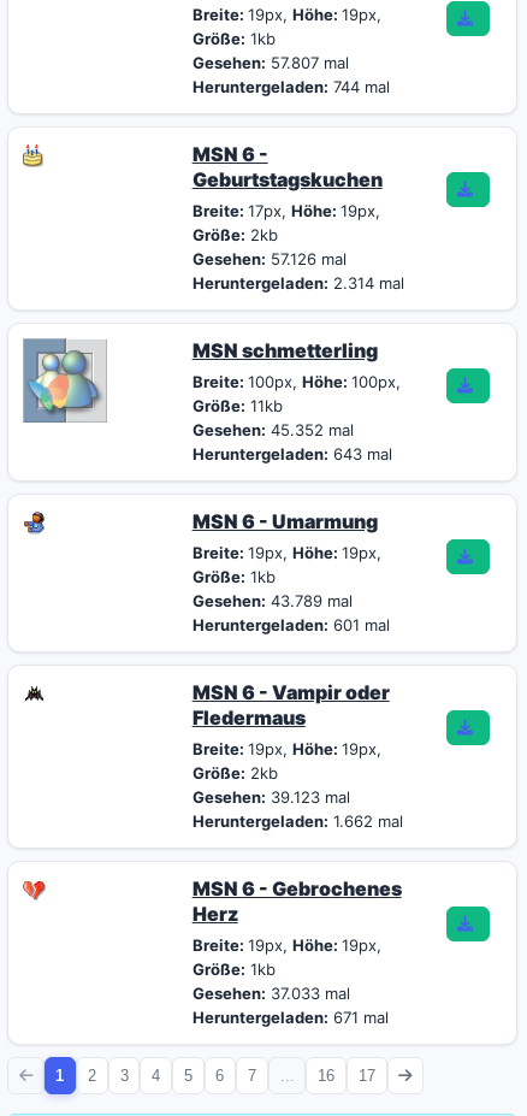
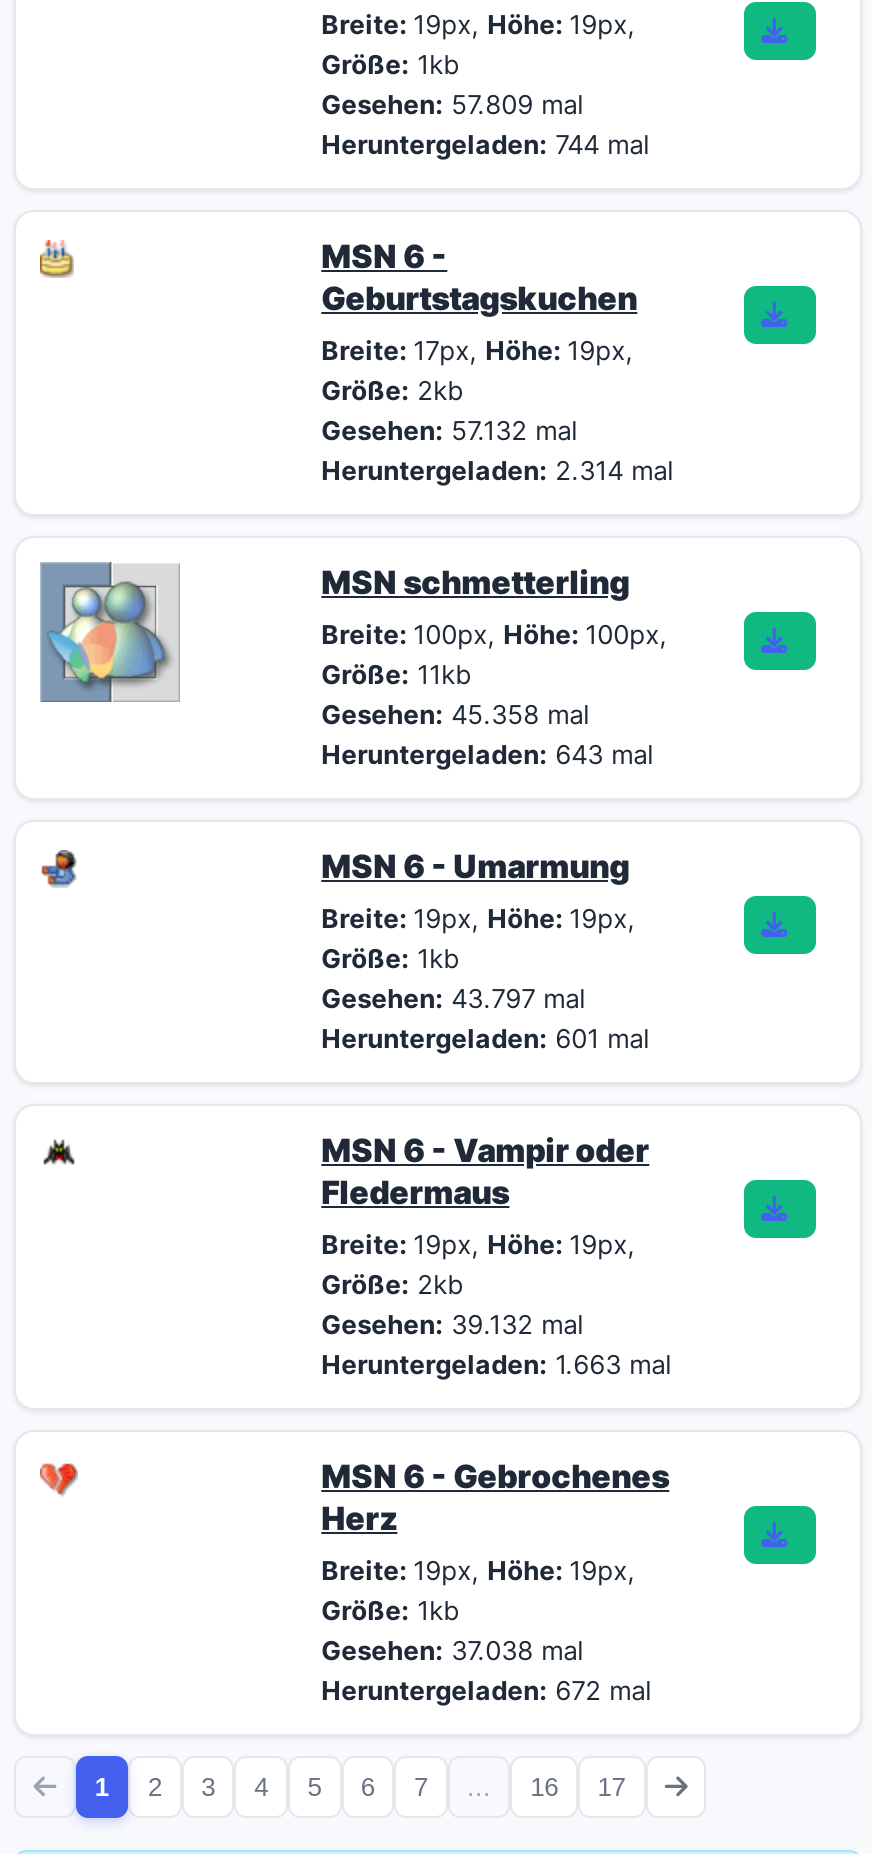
- Gesehen: 57.807 mal
+ Gesehen: 57.809 mal

- Gesehen: 57.126 mal
+ Gesehen: 57.132 mal

- Gesehen: 45.352 mal
+ Gesehen: 45.358 mal

- Gesehen: 43.789 mal
+ Gesehen: 43.797 mal

- Gesehen: 39.123 mal
+ Gesehen: 39.132 mal

- Heruntergeladen: 1.662 mal
+ Heruntergeladen: 1.663 mal

- Gesehen: 37.033 mal
+ Gesehen: 37.038 mal

- Heruntergeladen: 671 mal
+ Heruntergeladen: 672 mal
